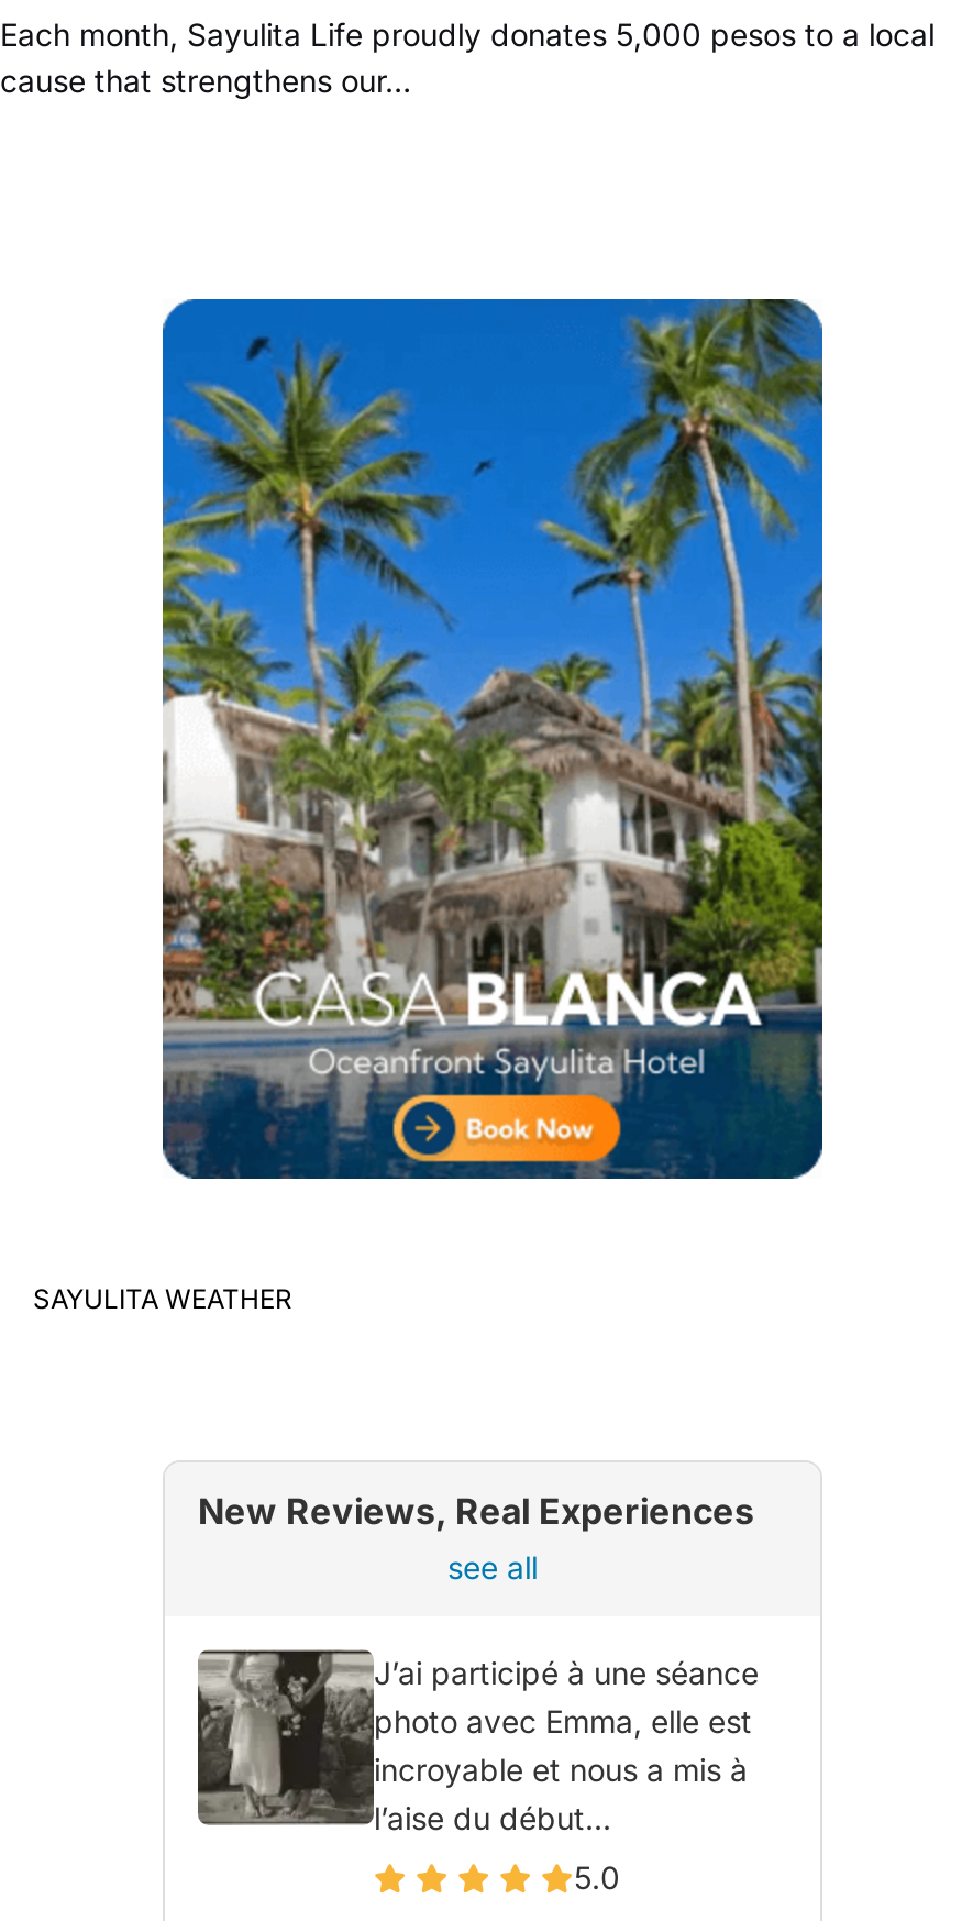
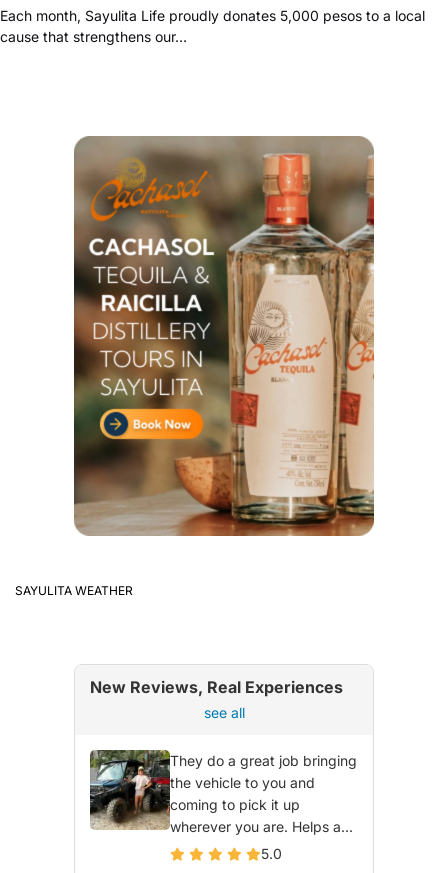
- [image]
+ [image]

- [image]
- J’ai participé à une séance
- photo avec Emma, elle est
- incroyable et nous a mis à
- l’aise du début...
+ [image]
+ They do a great job bringing
+ the vehicle to you and
+ coming to pick it up
+ wherever you are. Helps a...
